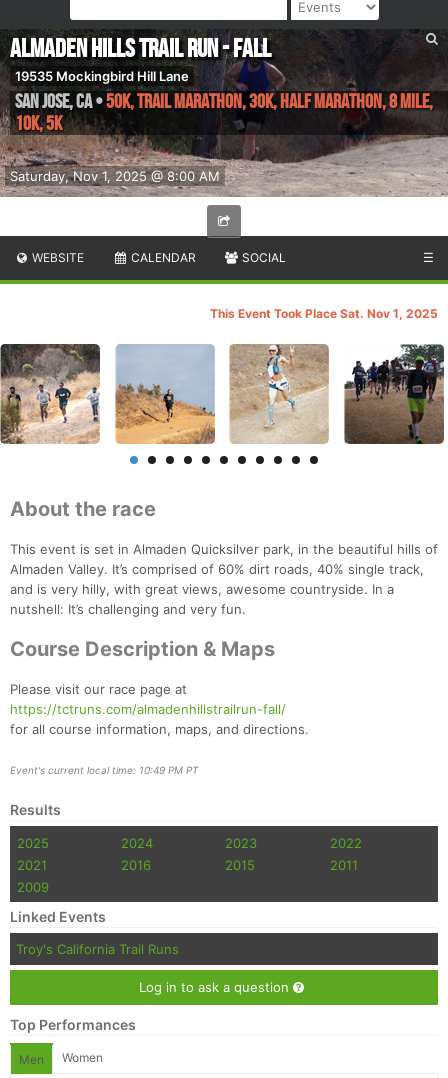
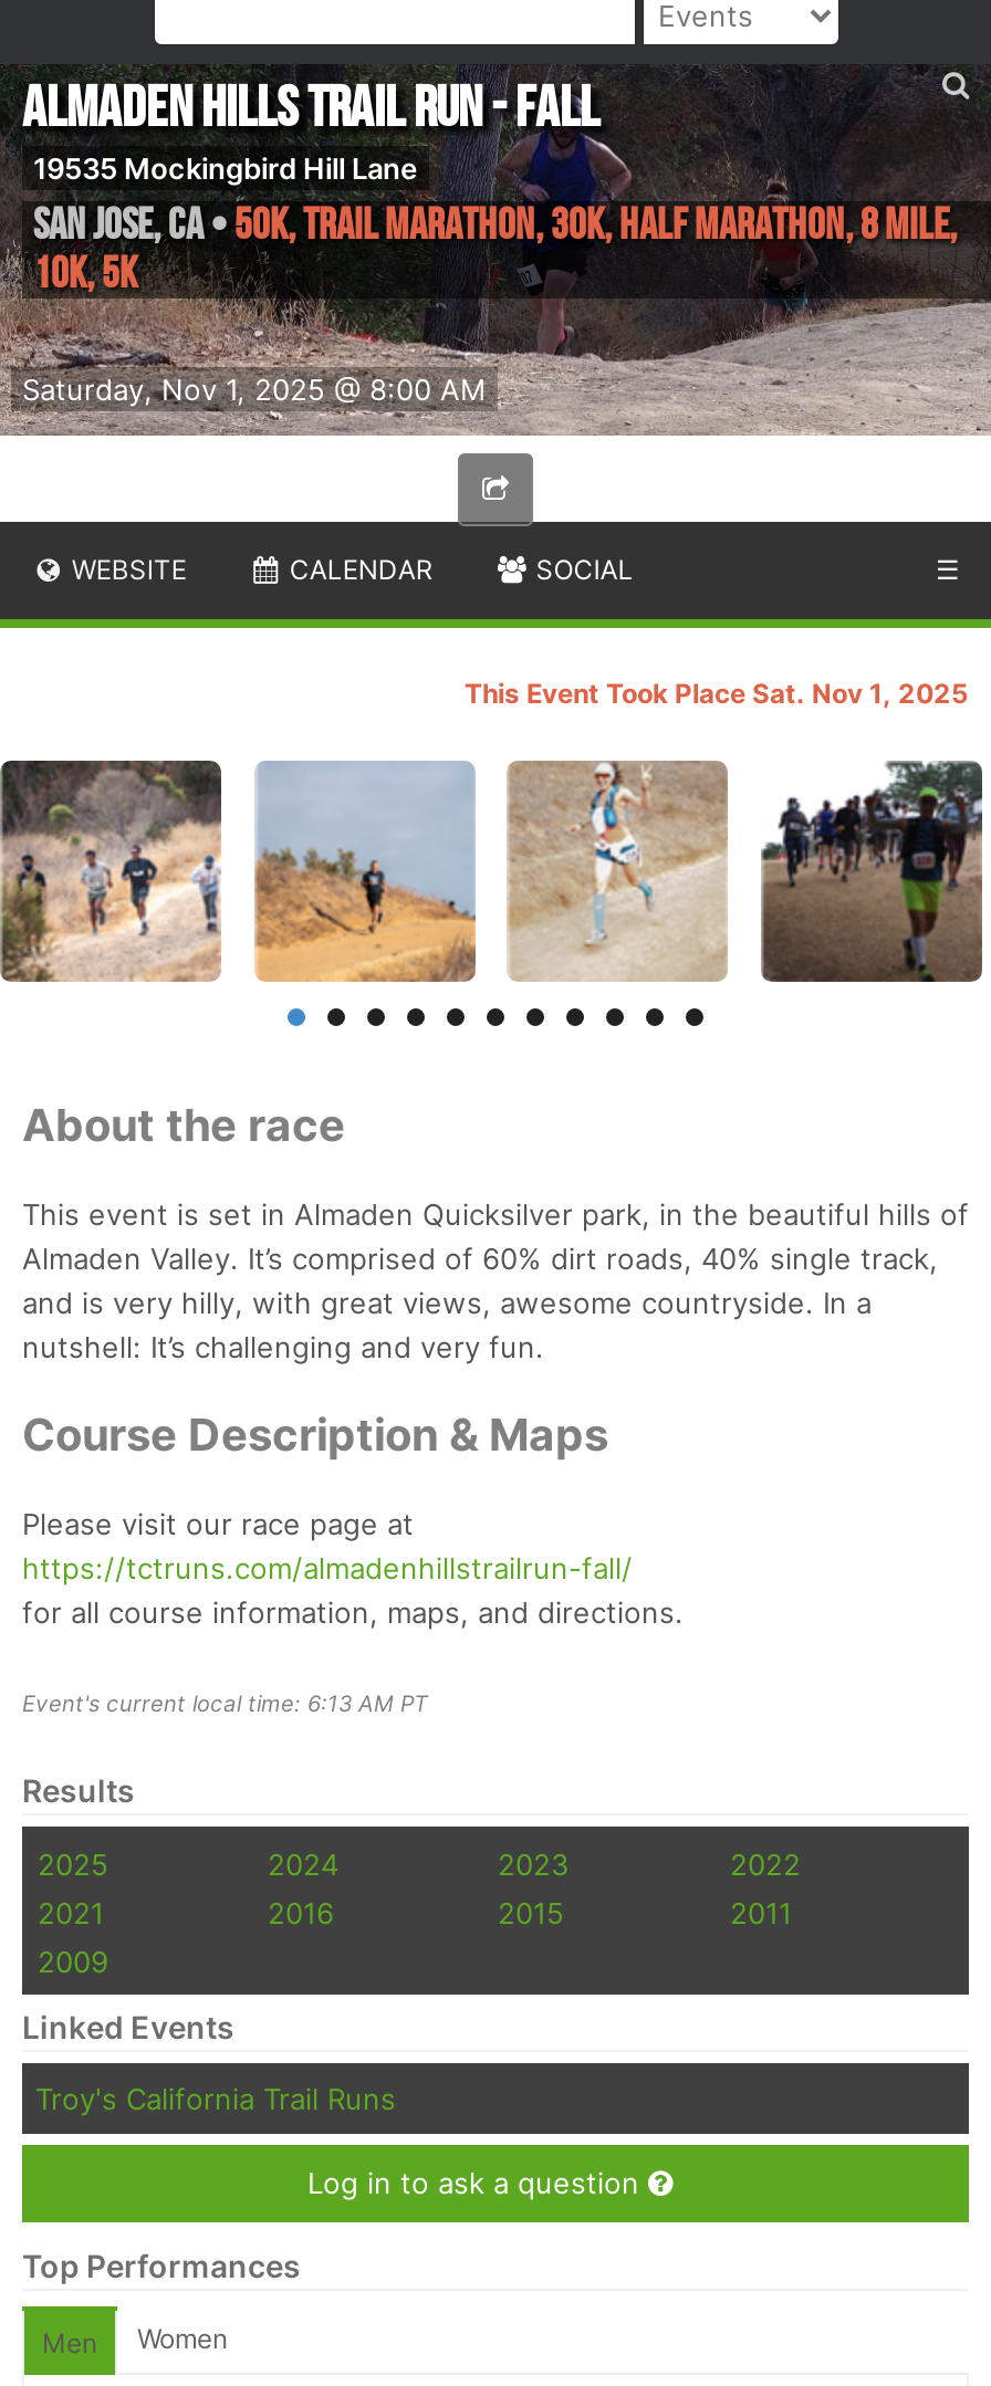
- Event's current local time: 10:49 PM PT
+ Event's current local time: 6:13 AM PT
